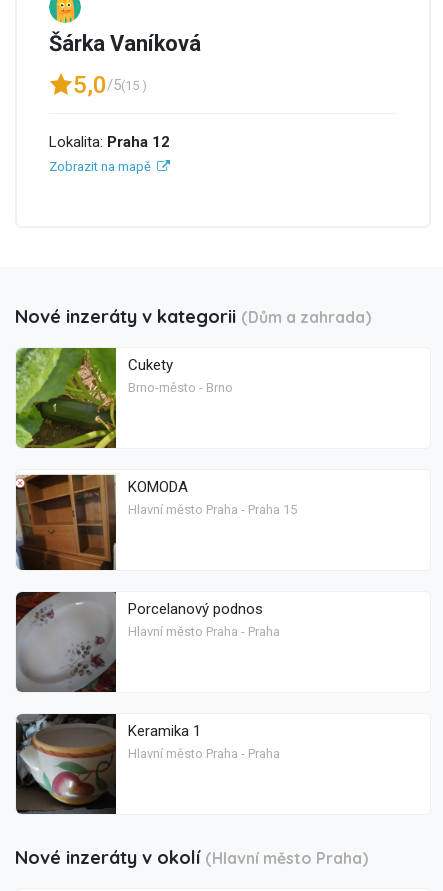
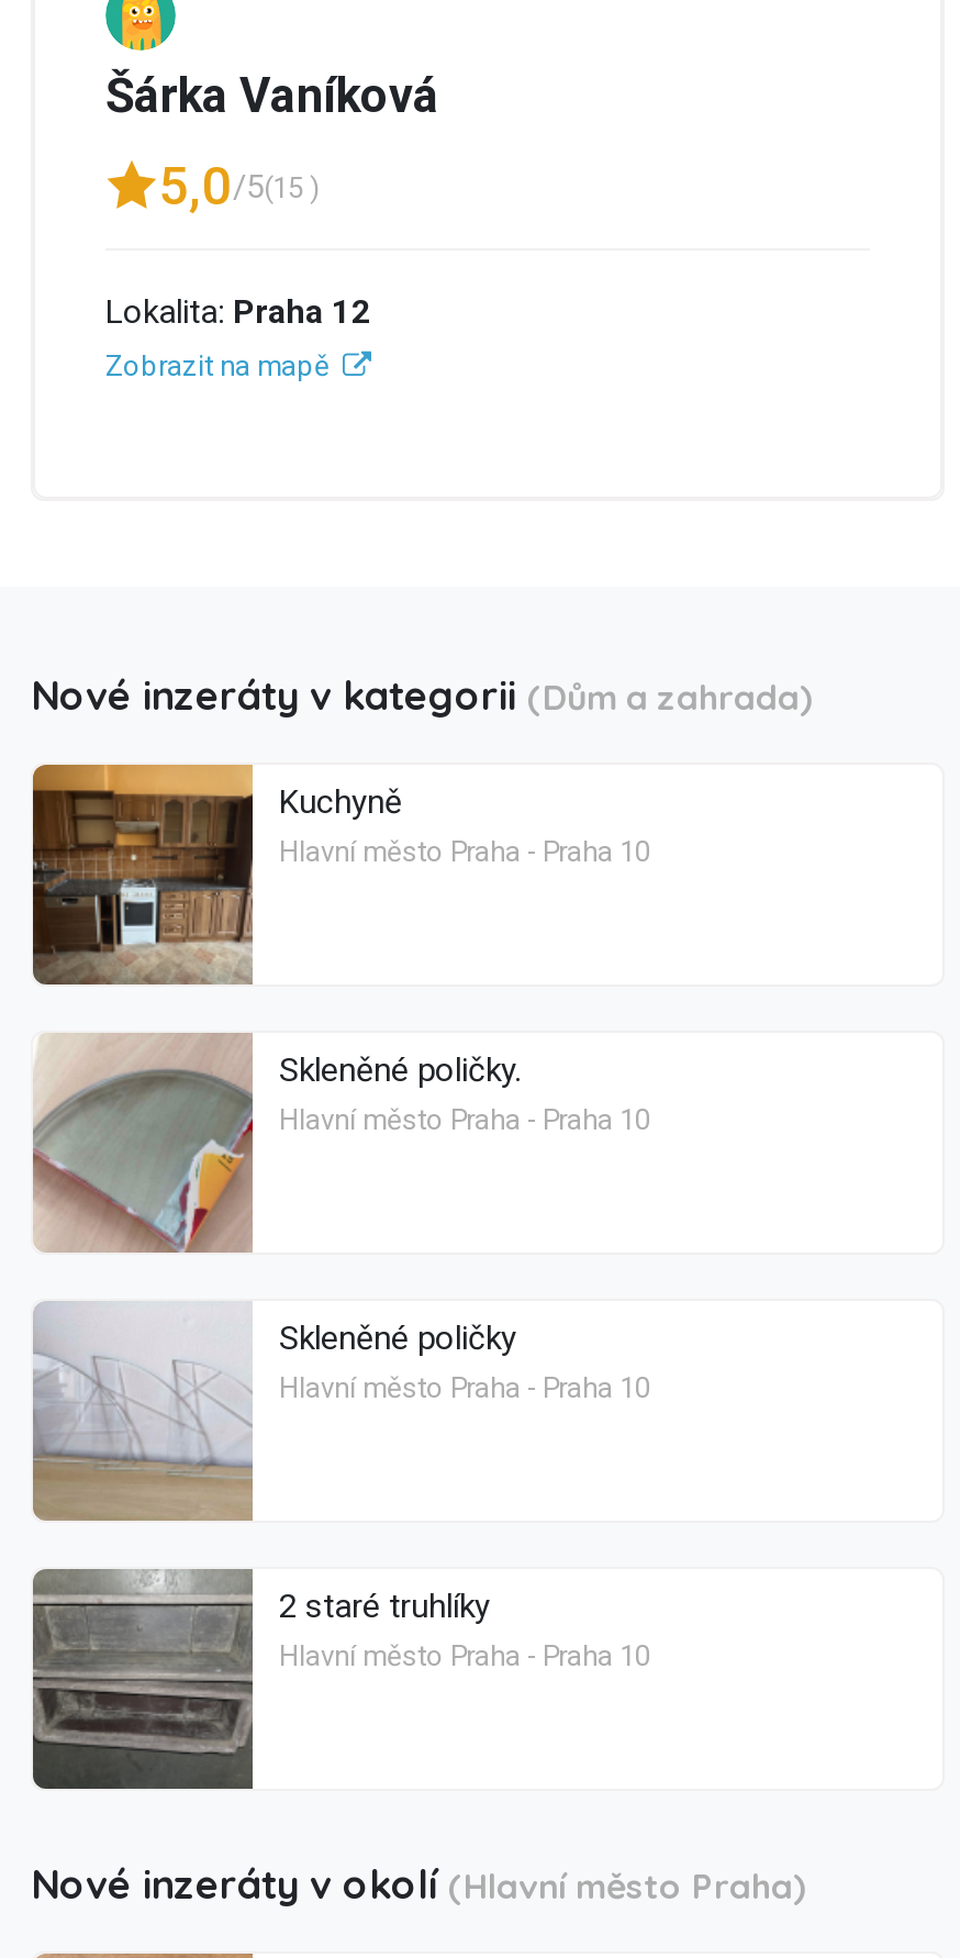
- [image]
- Cukety
- Brno-město - Brno
+ [image]
+ Kuchyně
+ Hlavní město Praha - Praha 10

- [image]
- KOMODA
- Hlavní město Praha - Praha 15
+ [image]
+ Skleněné poličky.
+ Hlavní město Praha - Praha 10

- [image]
- Porcelanový podnos
- Hlavní město Praha - Praha
+ [image]
+ Skleněné poličky
+ Hlavní město Praha - Praha 10

- [image]
- Keramika 1
- Hlavní město Praha - Praha
+ [image]
+ 2 staré truhlíky
+ Hlavní město Praha - Praha 10
